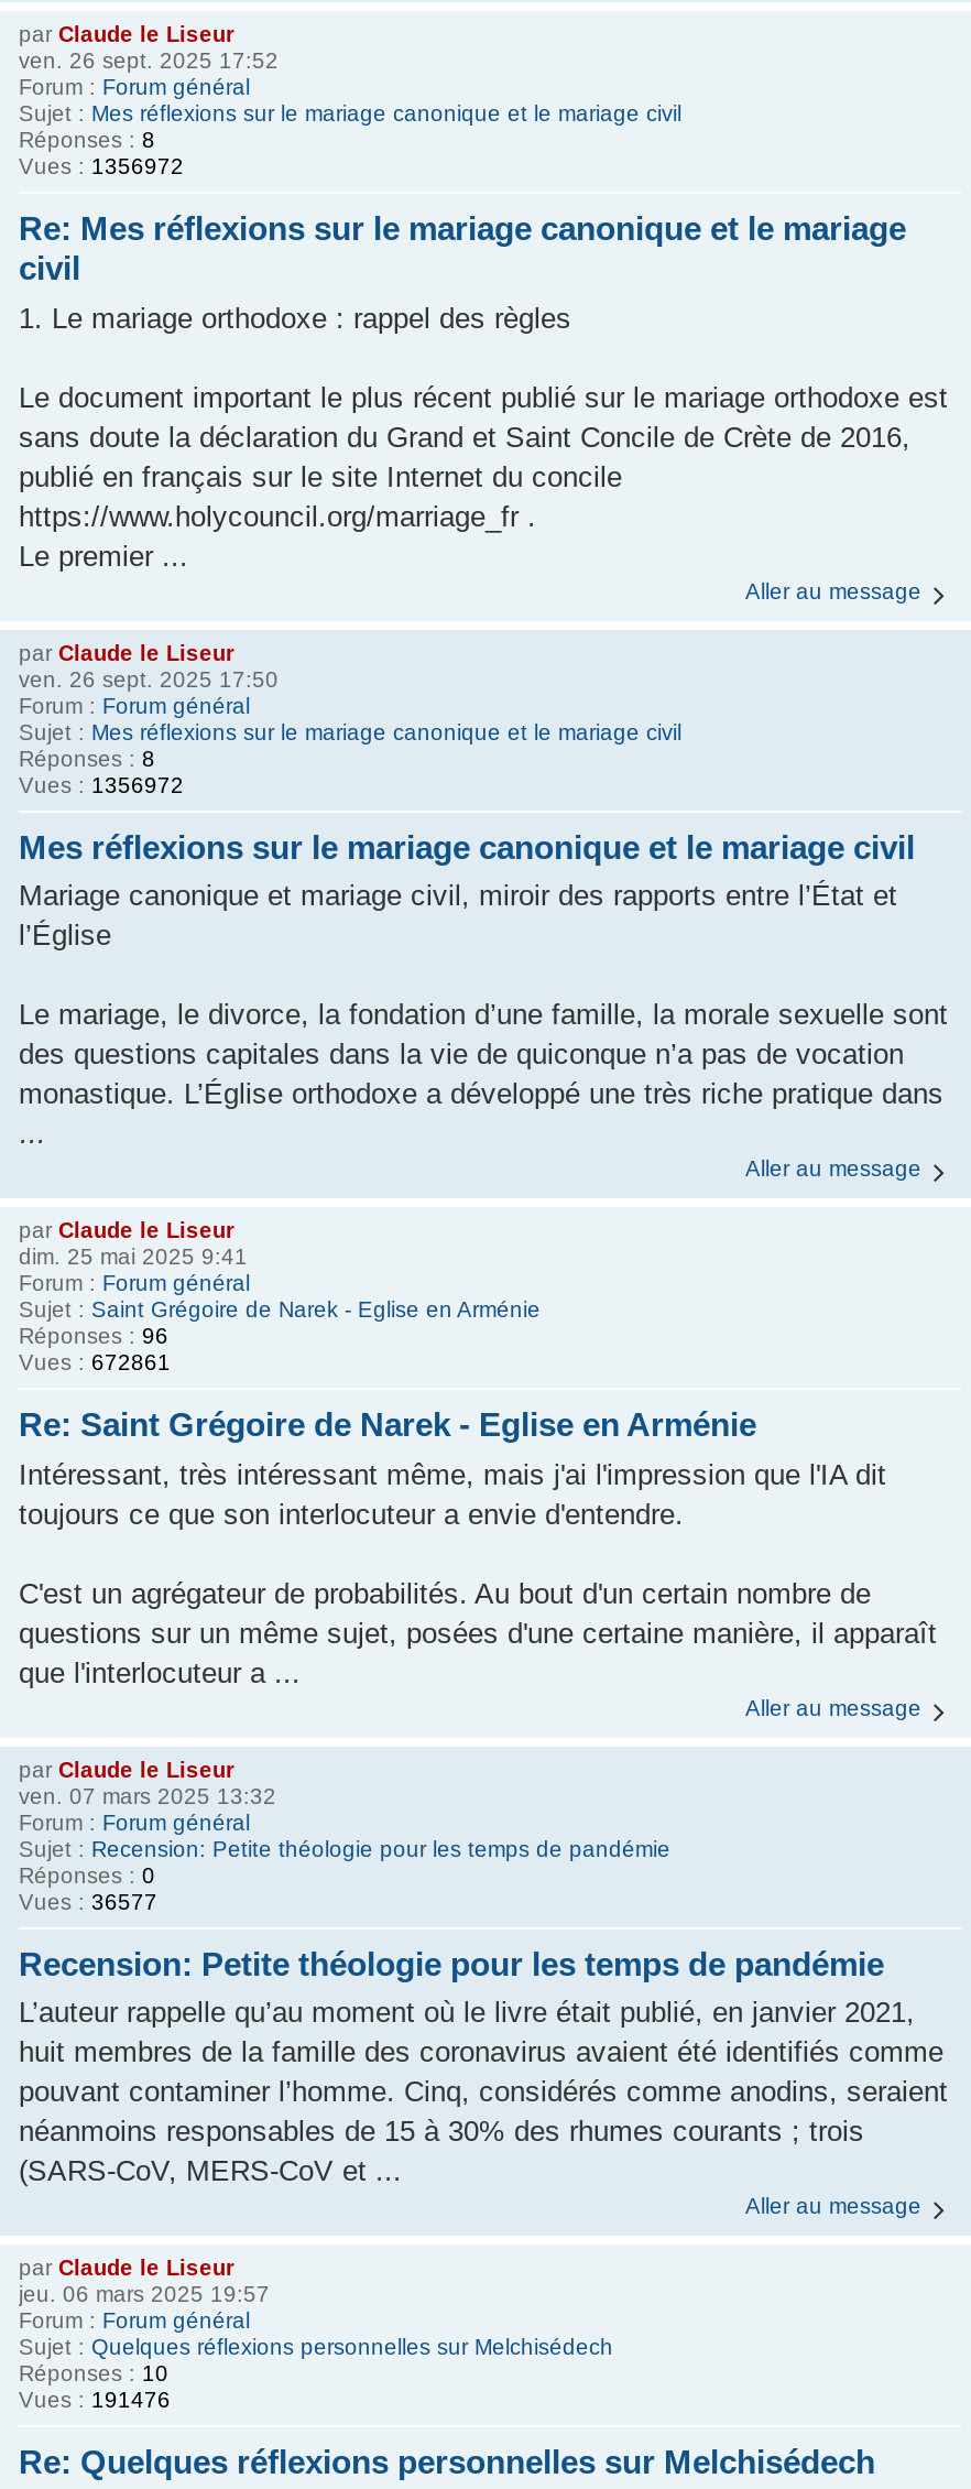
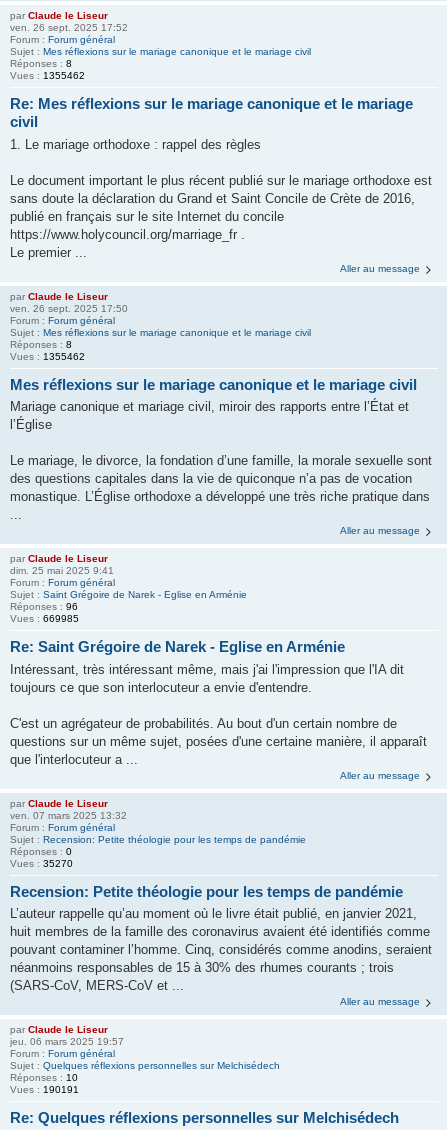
- Vues : 1356972
+ Vues : 1355462

- Vues : 1356972
+ Vues : 1355462

- Vues : 672861
+ Vues : 669985

- Vues : 36577
+ Vues : 35270

- Vues : 191476
+ Vues : 190191
